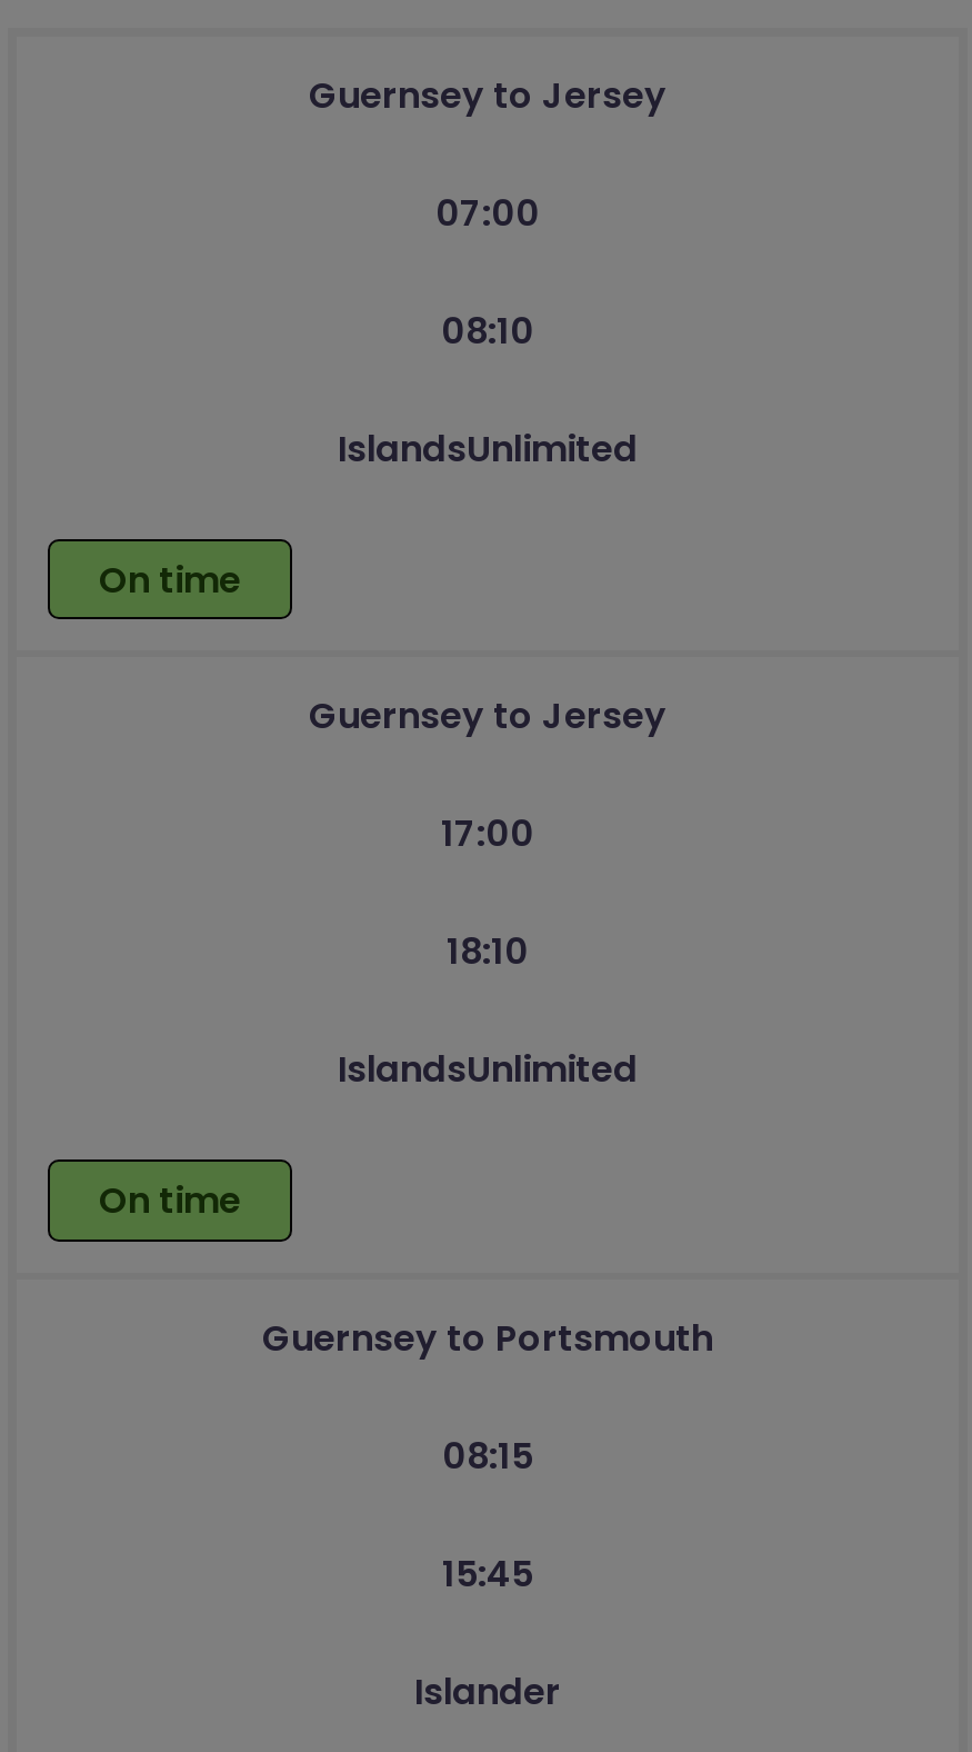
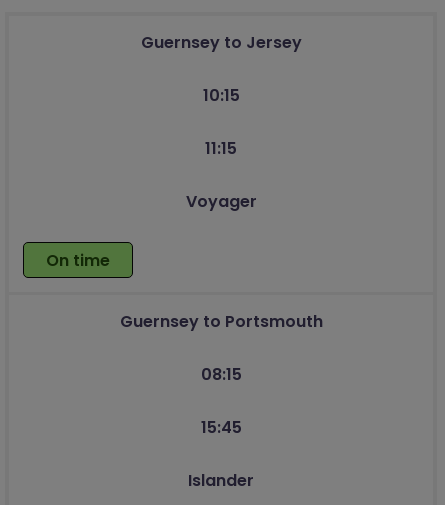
- 07:00
- 08:10
- IslandsUnlimited
- On time
- Guernsey to Jersey
- 17:00
- 18:10
- IslandsUnlimited
+ 10:15
+ 11:15
+ Voyager
